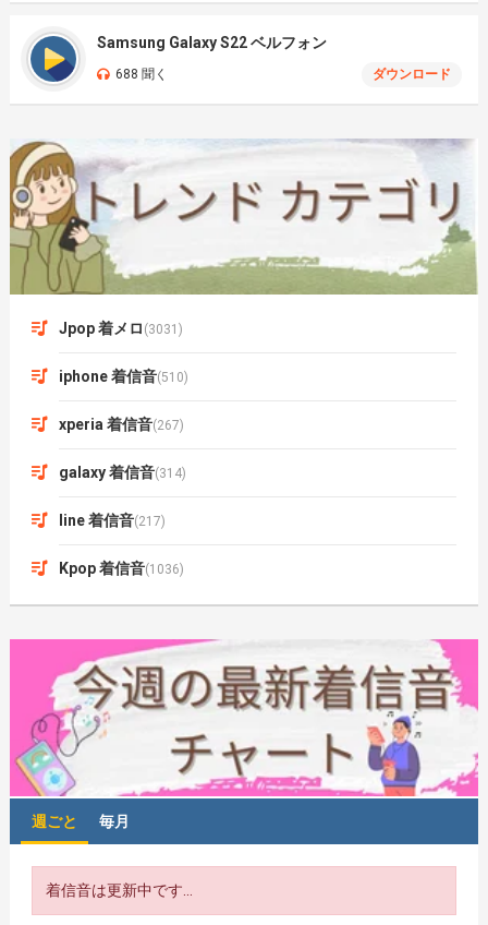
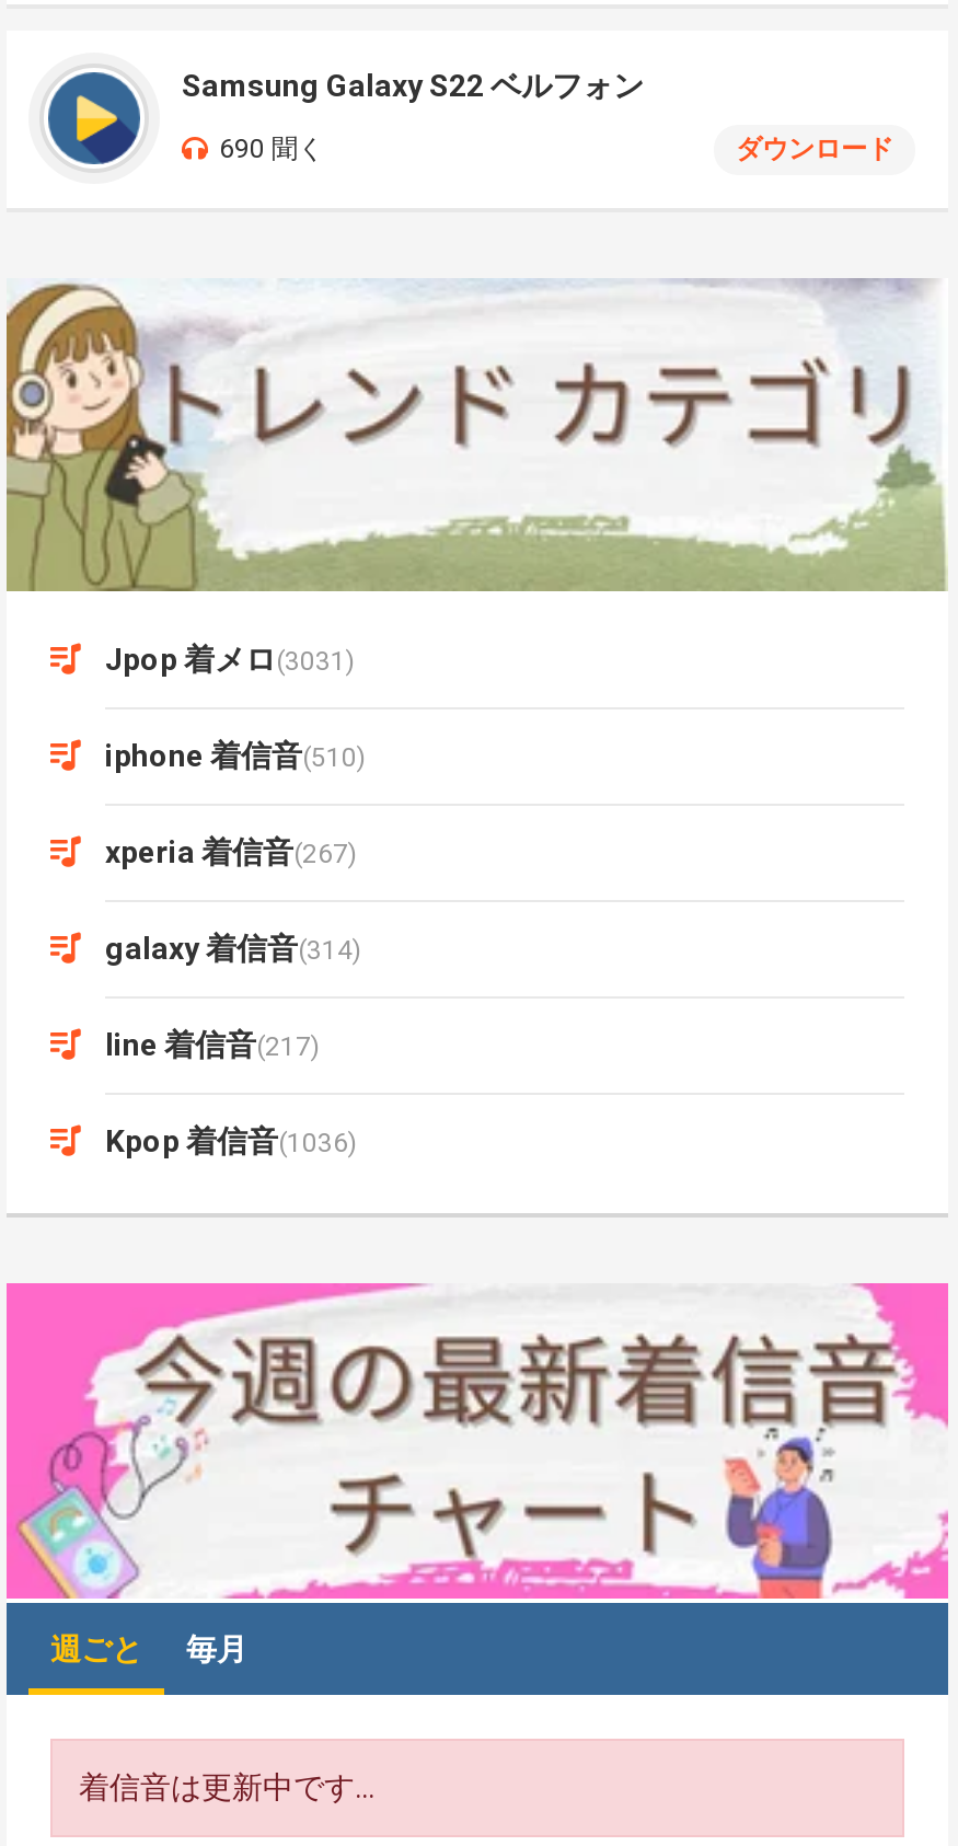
- 688 聞く
+ 690 聞く
